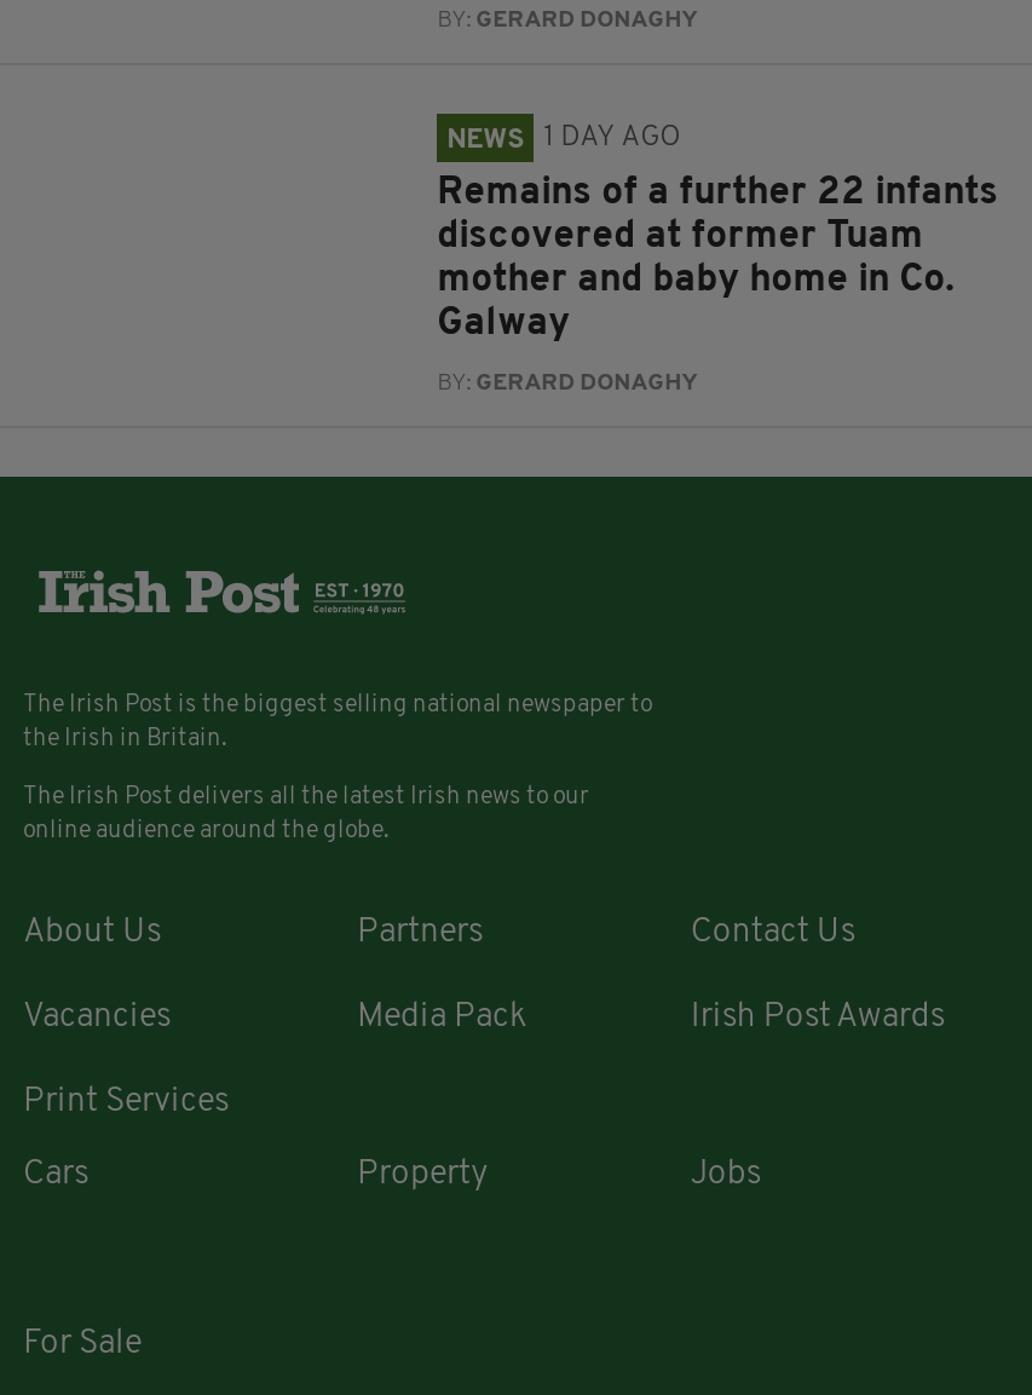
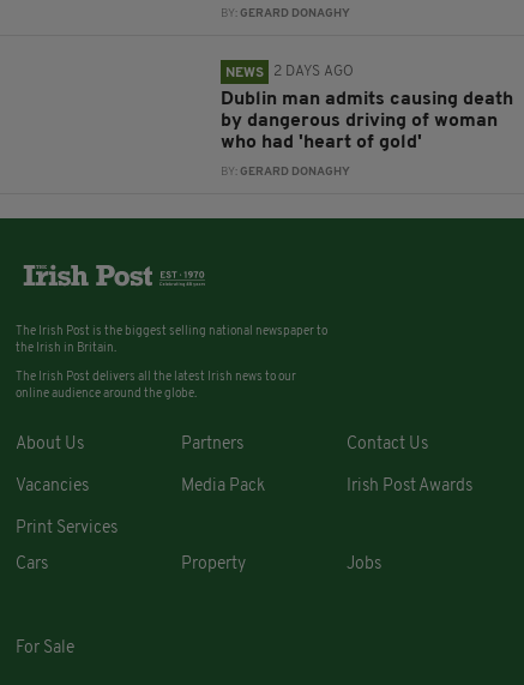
- NEWS 1 DAY AGO
+ NEWS 2 DAYS AGO

- Remains of a further 22 infants
- discovered at former Tuam
- mother and baby home in Co.
- Galway
+ Dublin man admits causing death
+ by dangerous driving of woman
+ who had 'heart of gold'
